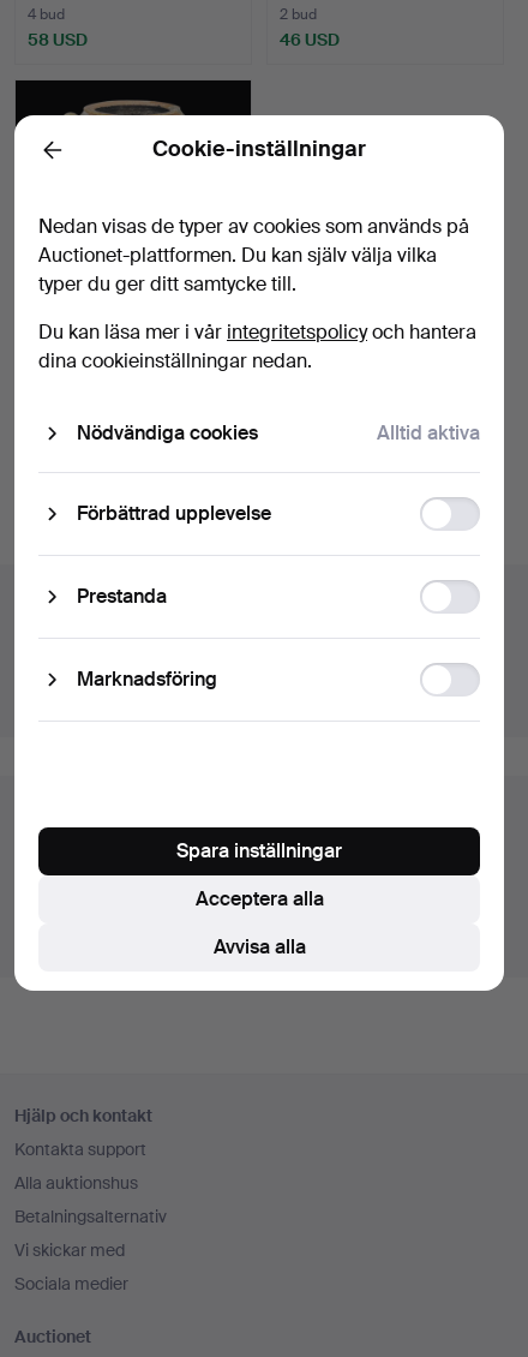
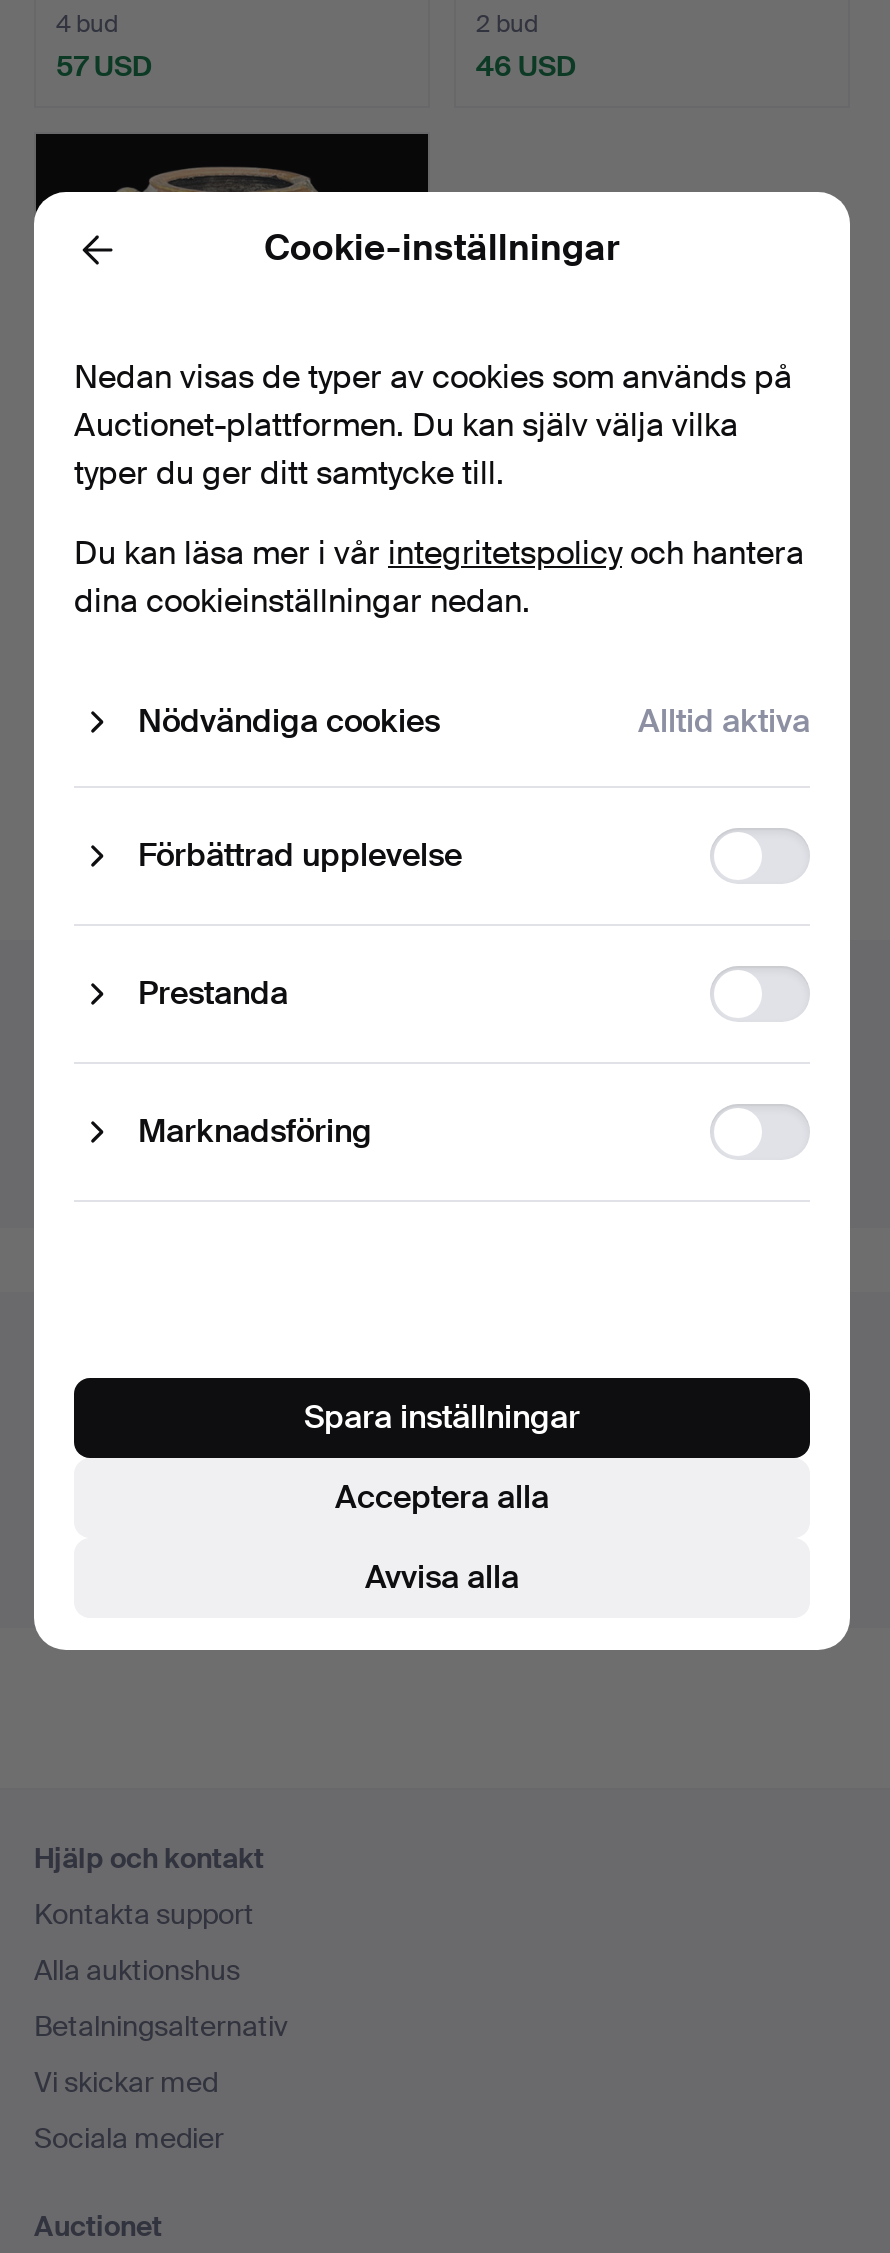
- 58 USD
+ 57 USD
